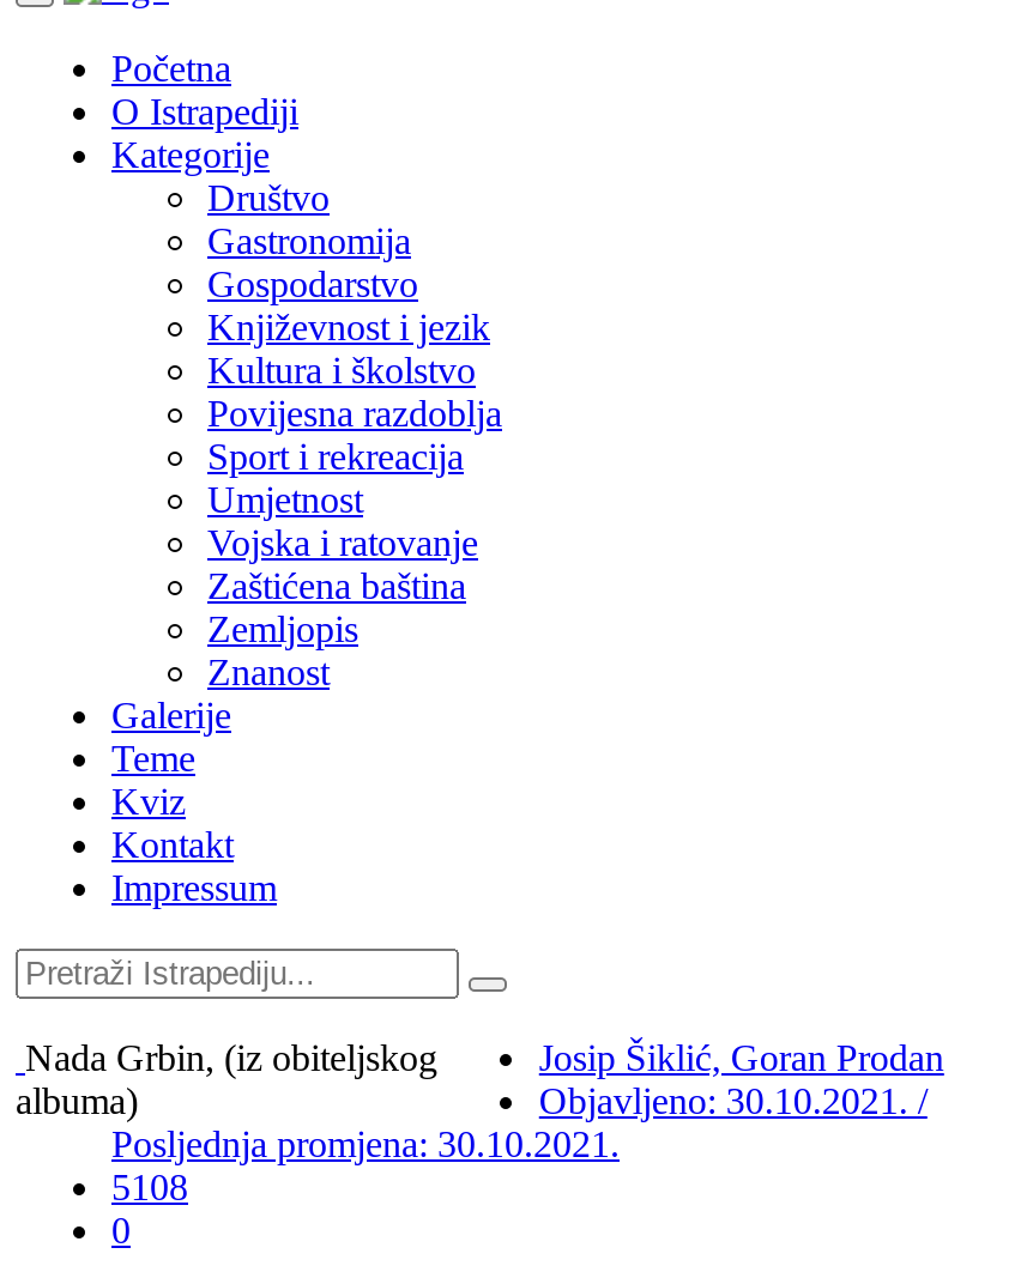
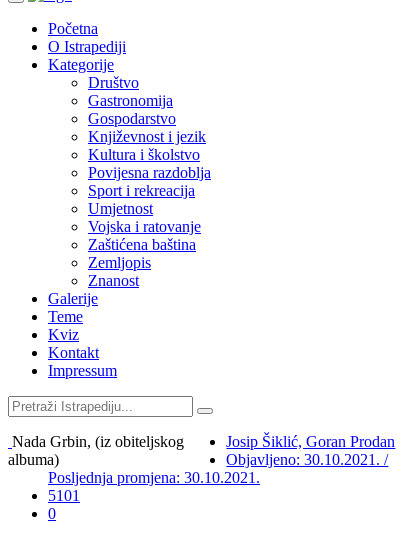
- 5108
+ 5101
